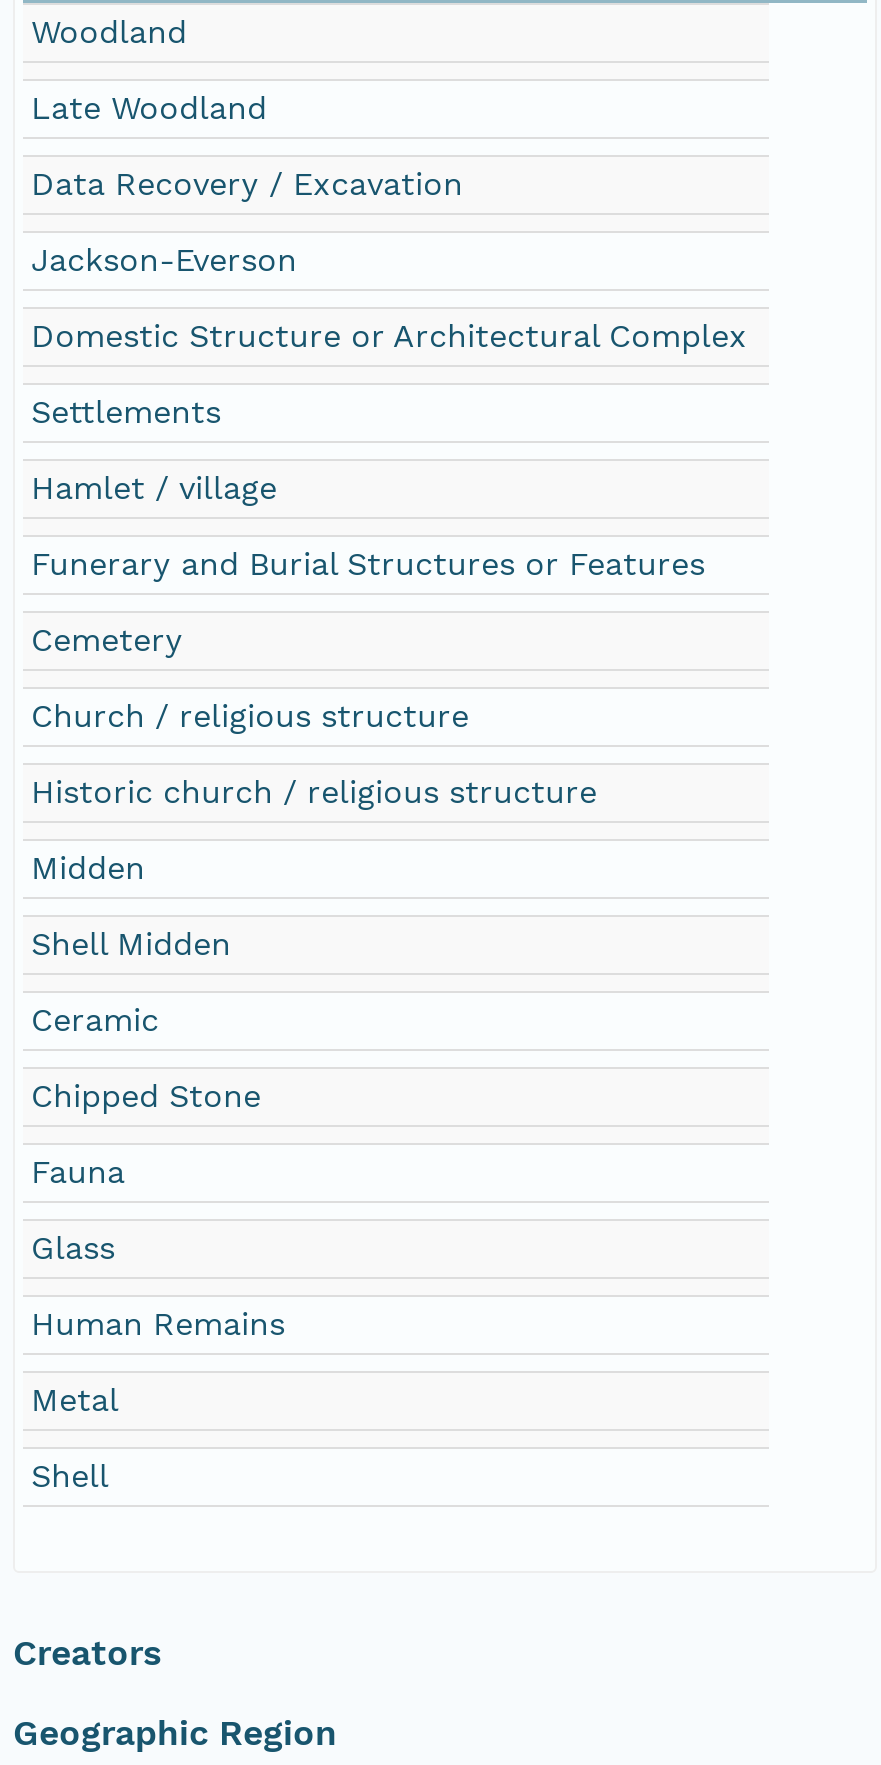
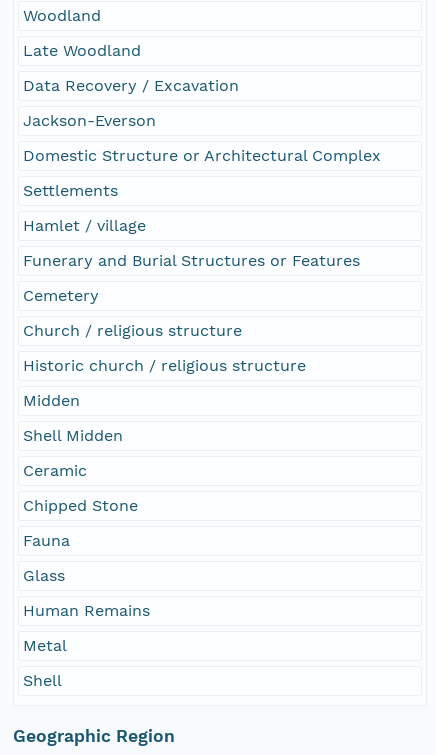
- Creators
